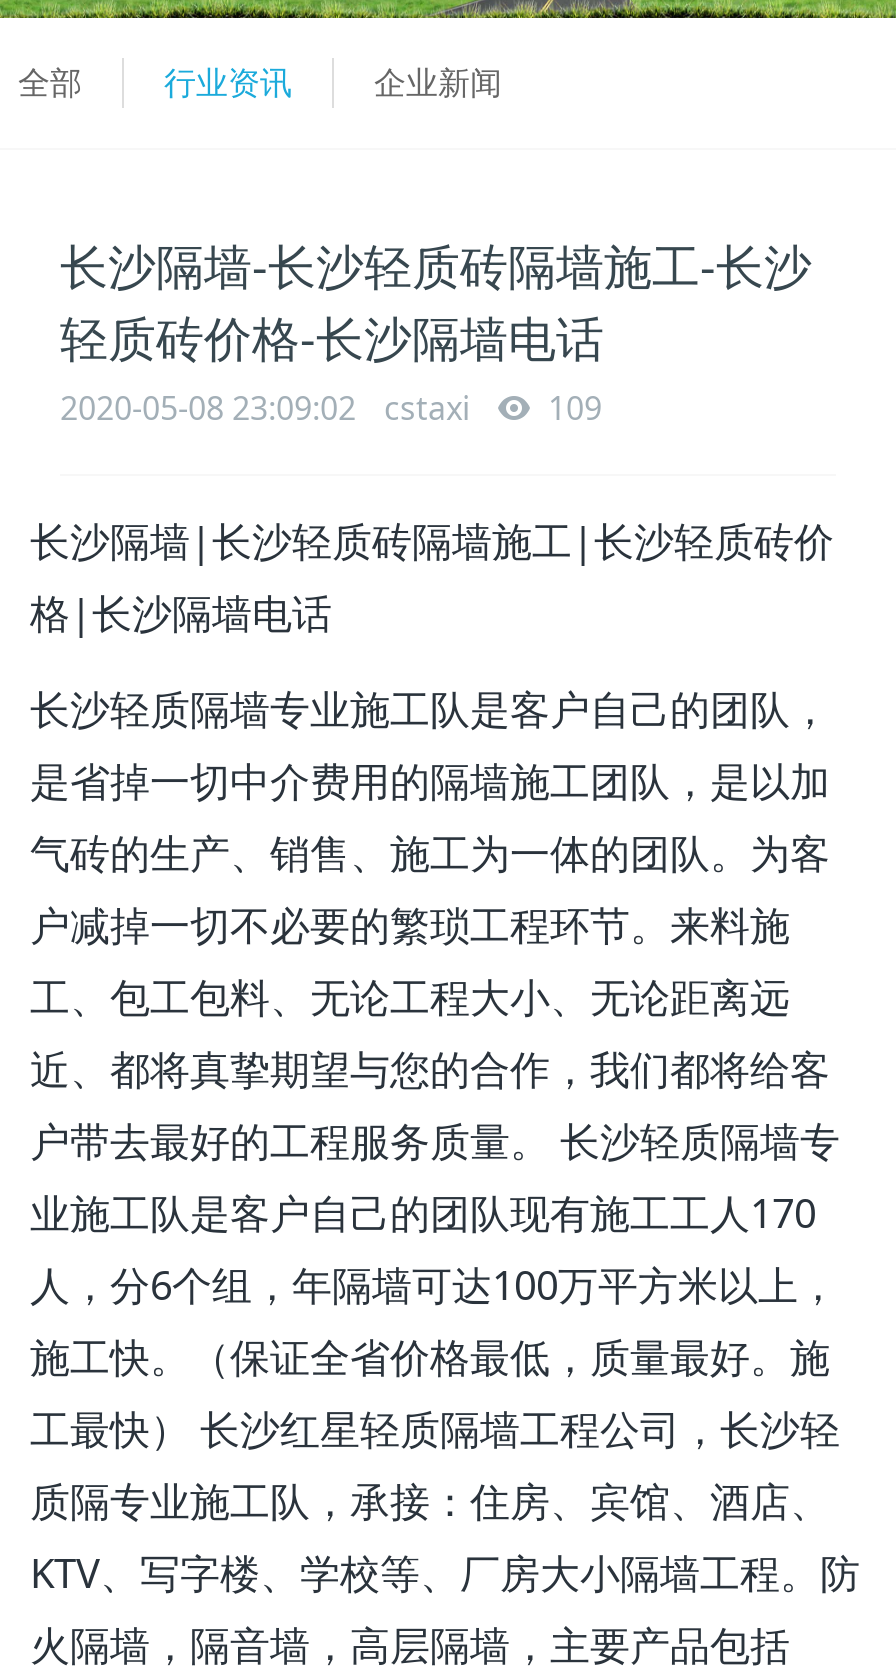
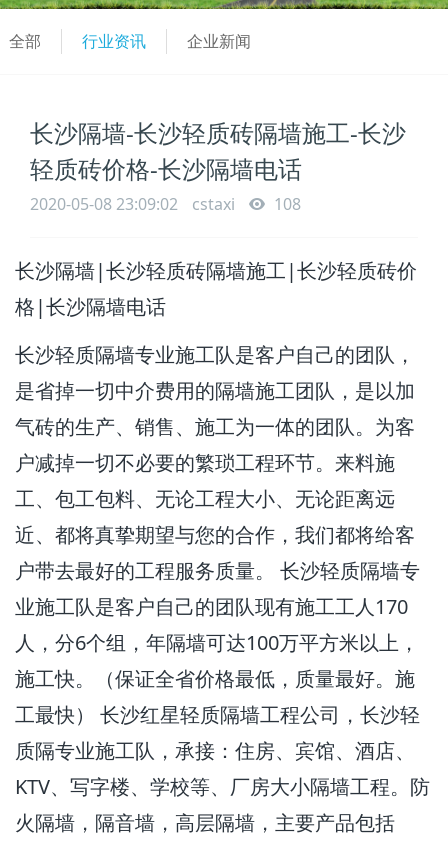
- 2020-05-08 23:09:02 cstaxi 109
+ 2020-05-08 23:09:02 cstaxi 108
